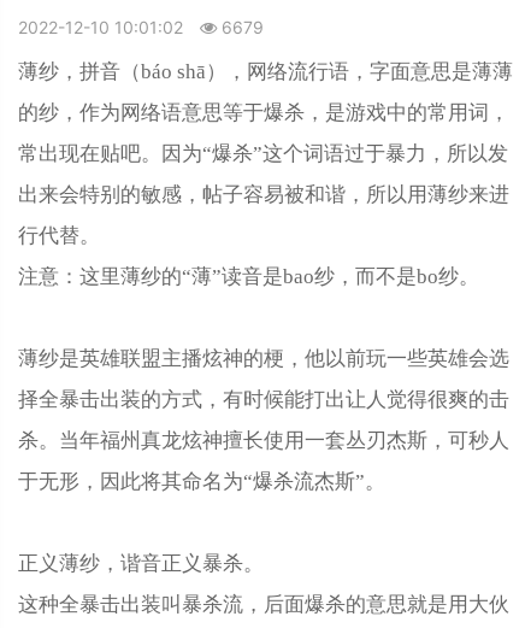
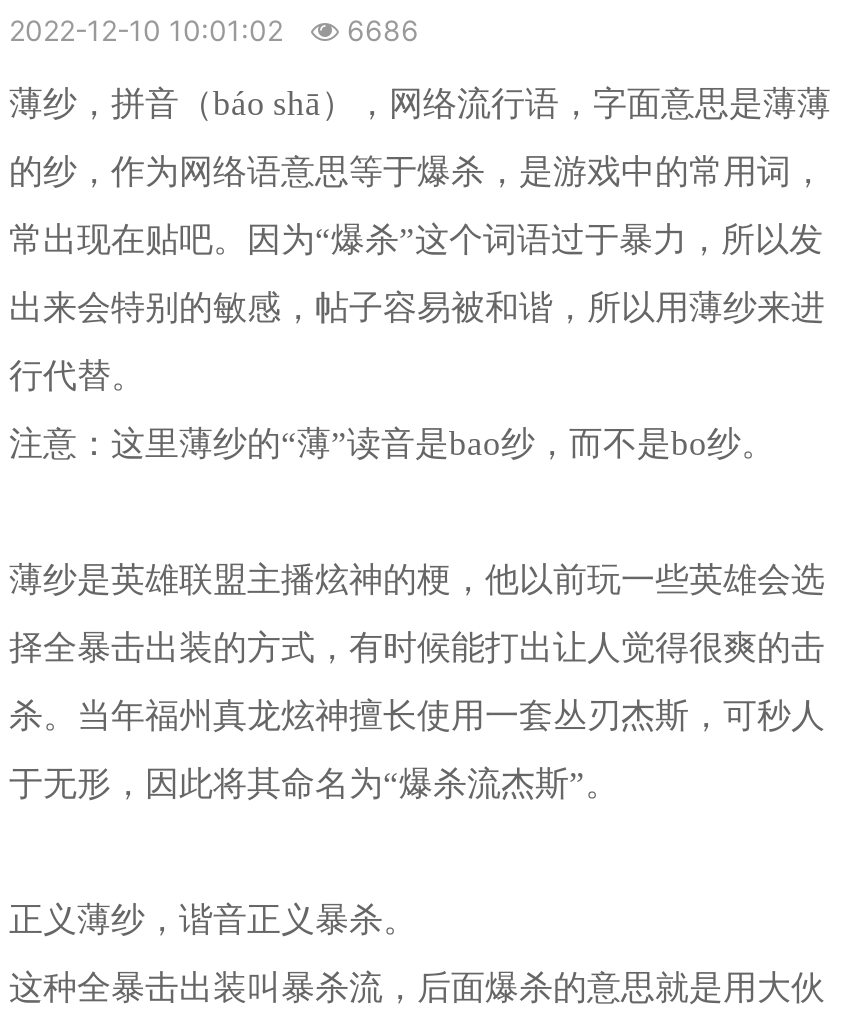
- 2022-12-10 10:01:02 6679
+ 2022-12-10 10:01:02 6686
